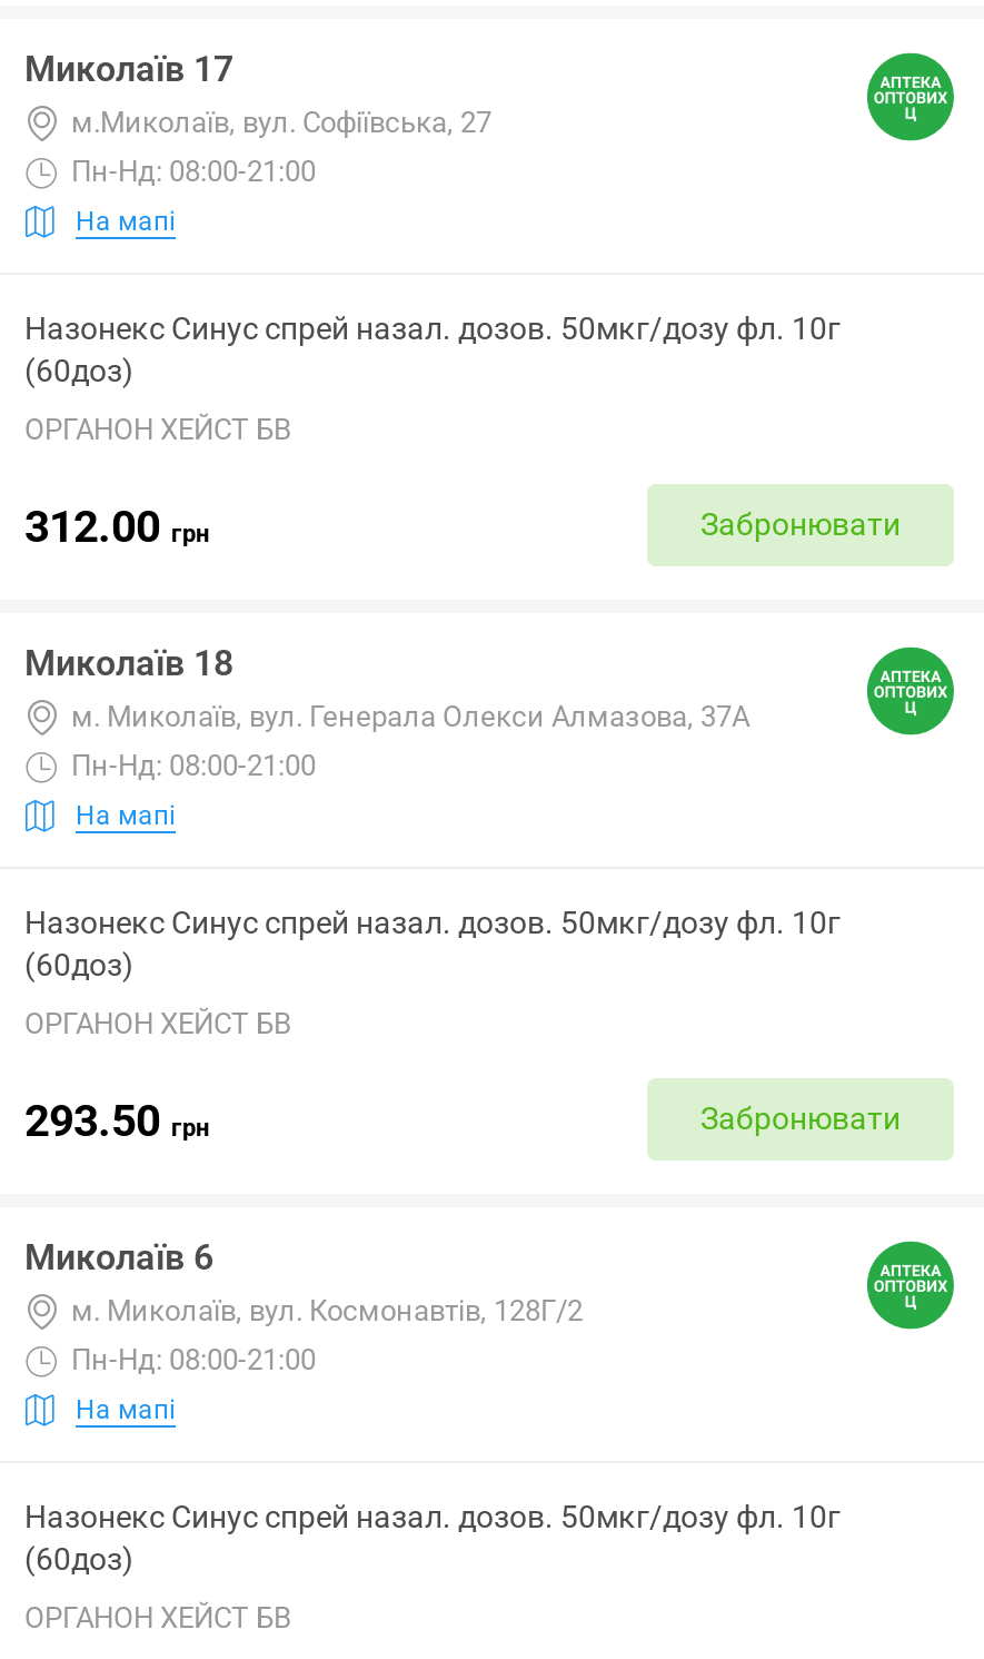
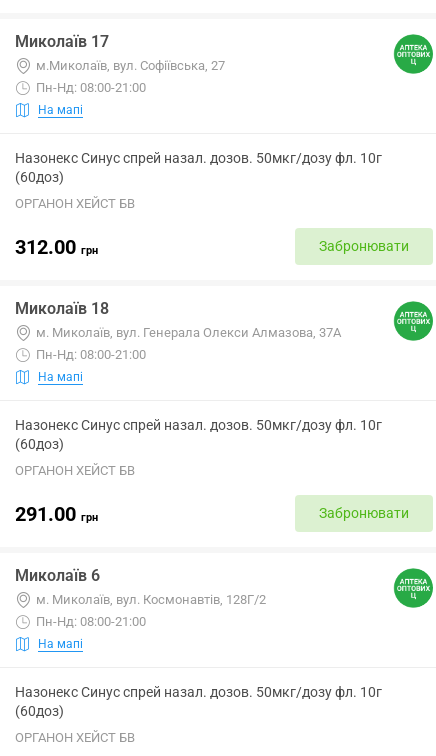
- 293.50 грн
+ 291.00 грн
